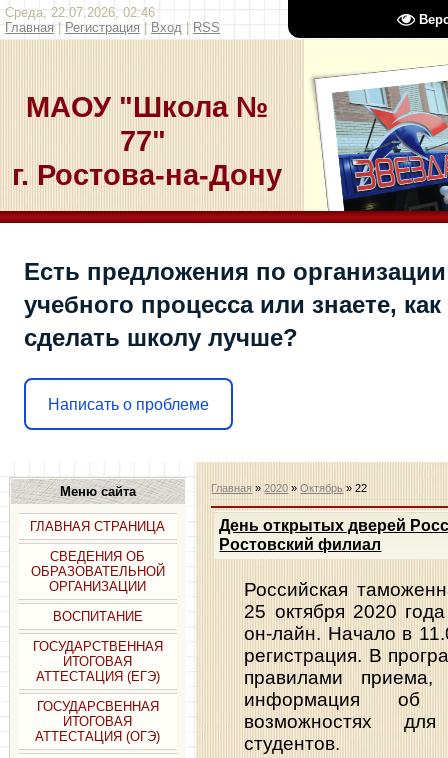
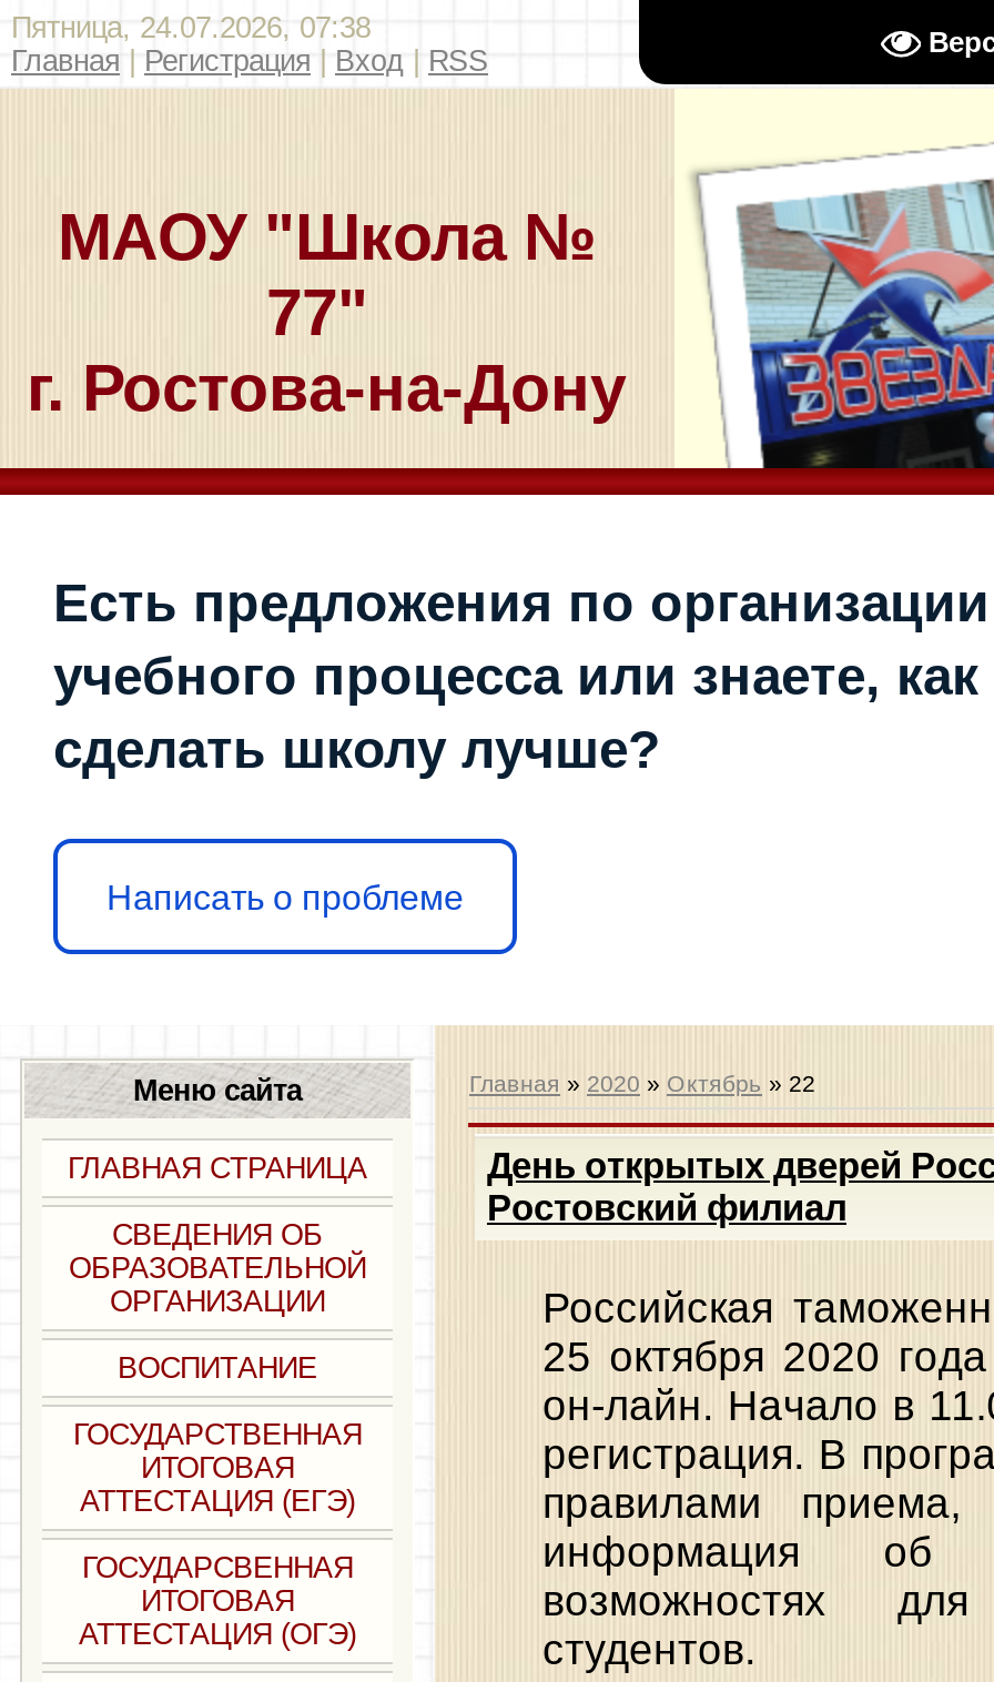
- Среда, 22.07.2026, 02:46
+ Пятница, 24.07.2026, 07:38
